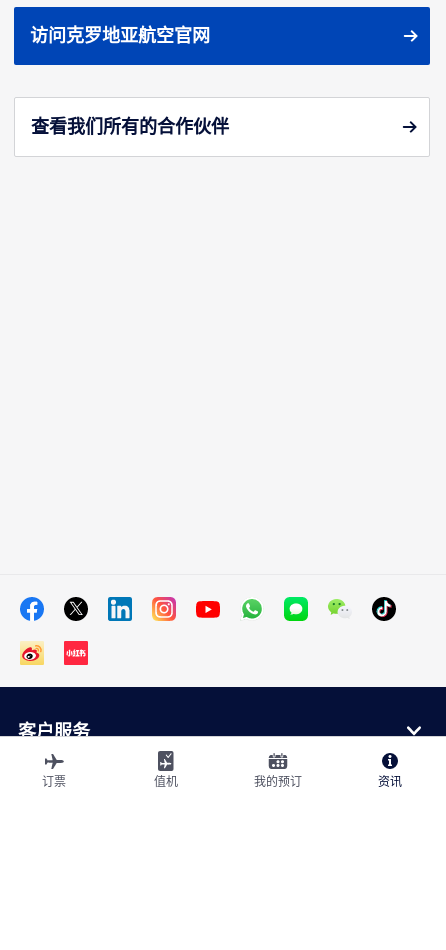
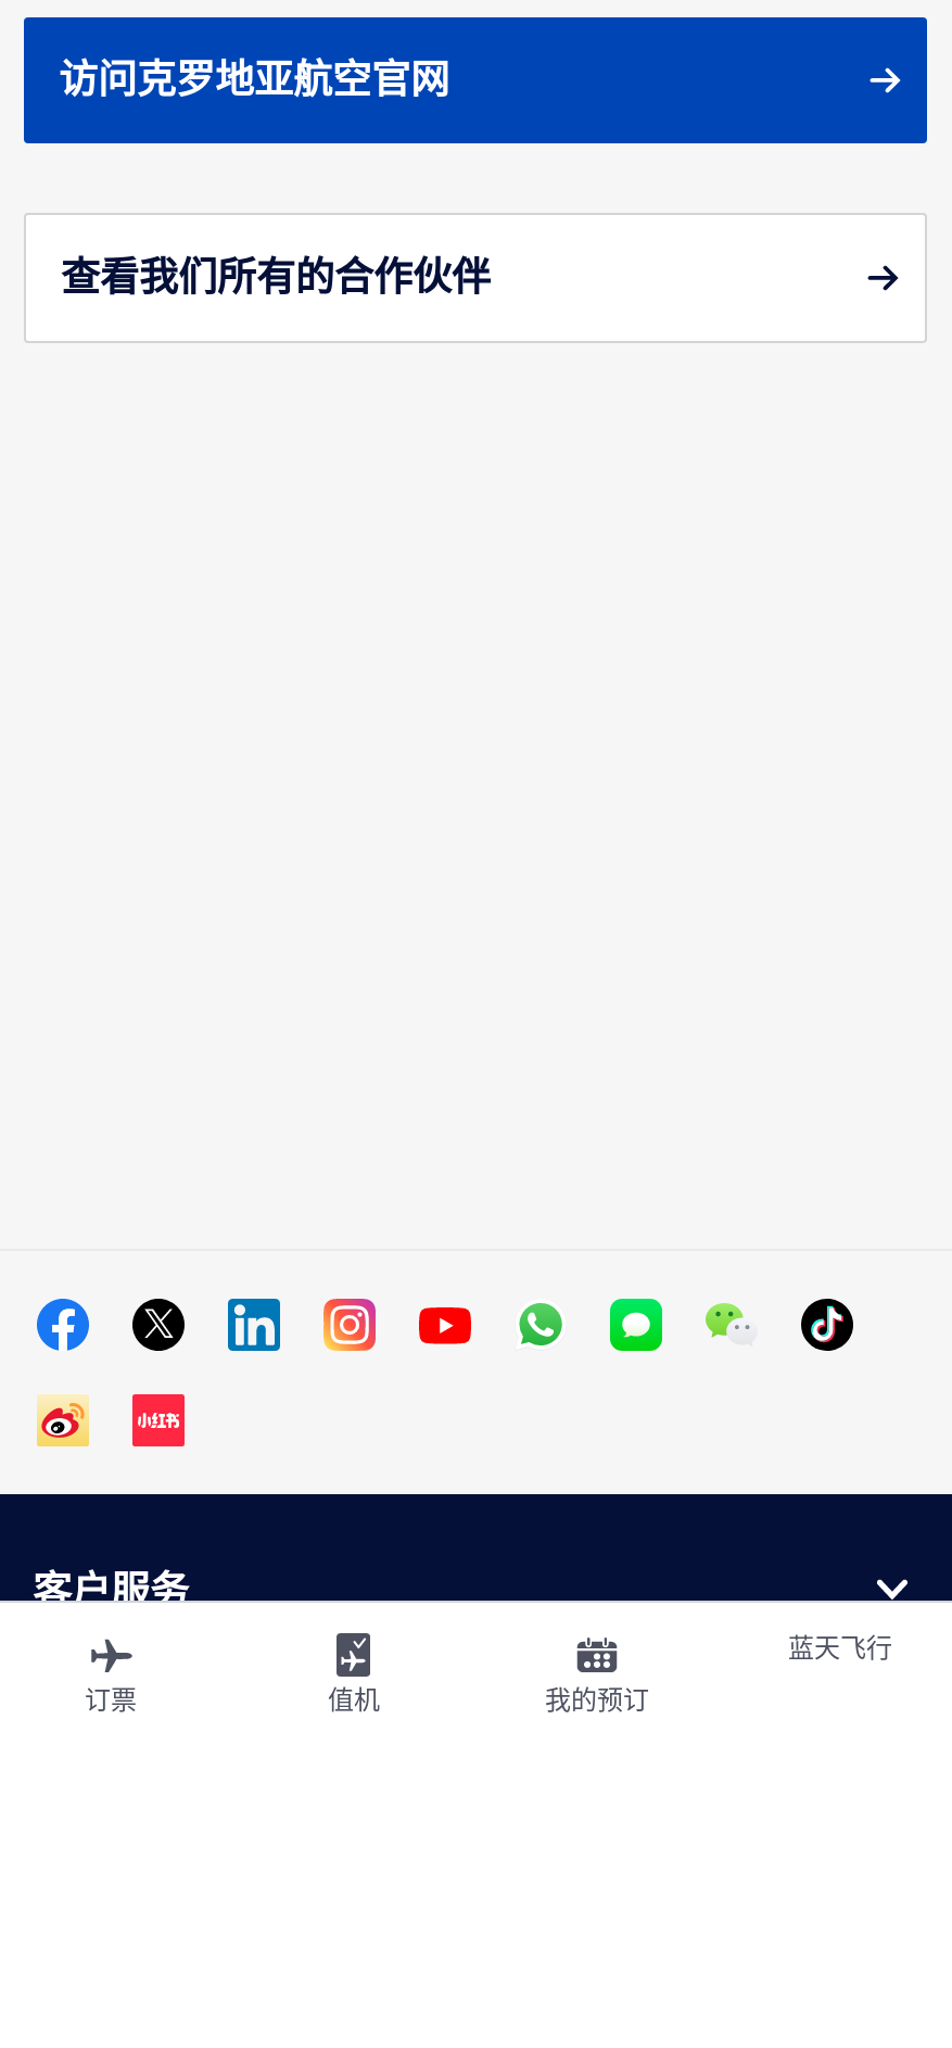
- 资讯
+ 蓝天飞行
